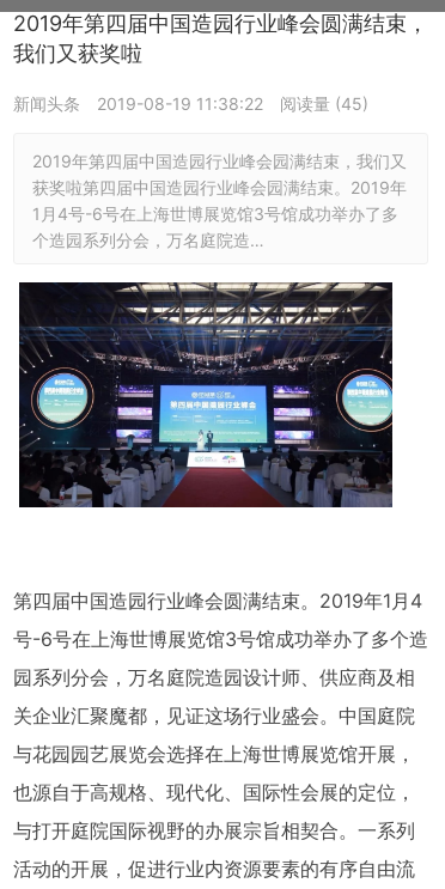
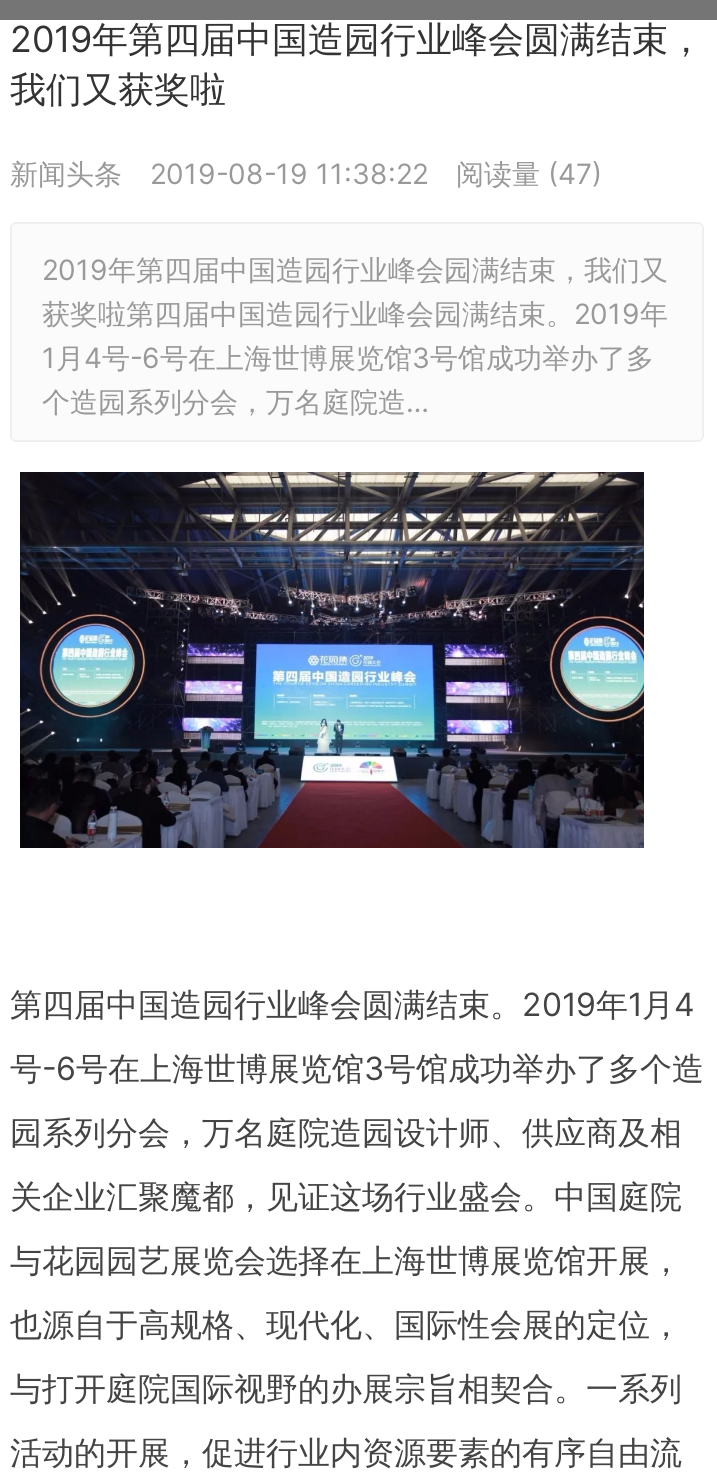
- 新闻头条 2019-08-19 11:38:22 阅读量 (45)
+ 新闻头条 2019-08-19 11:38:22 阅读量 (47)
